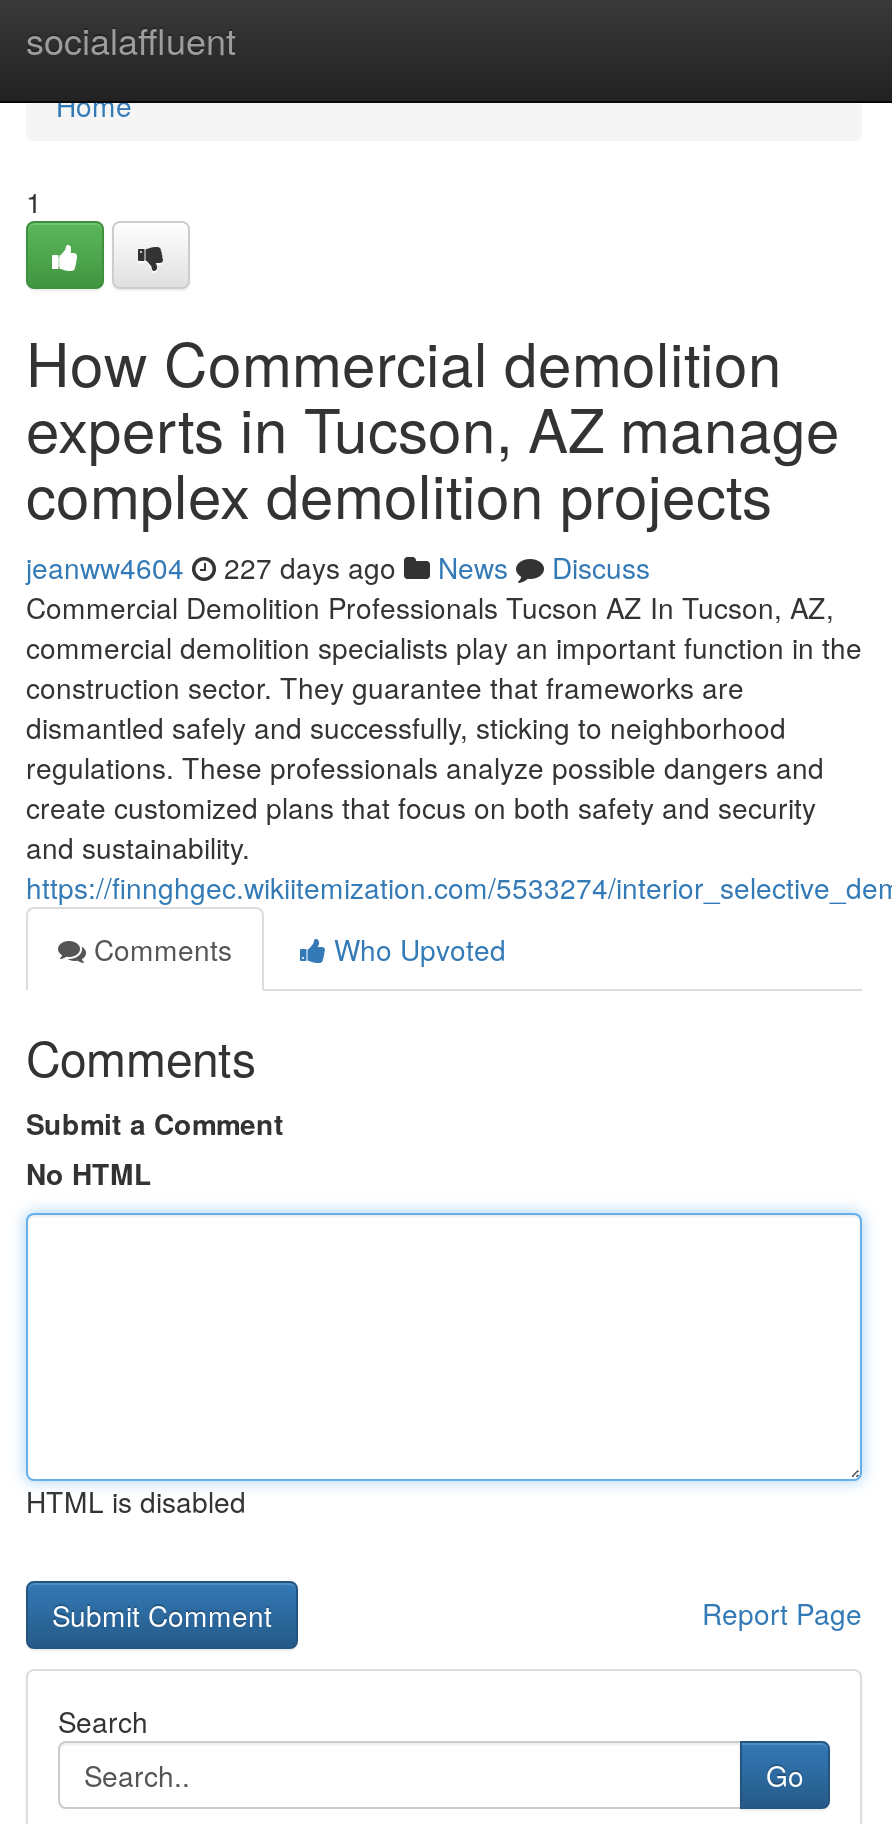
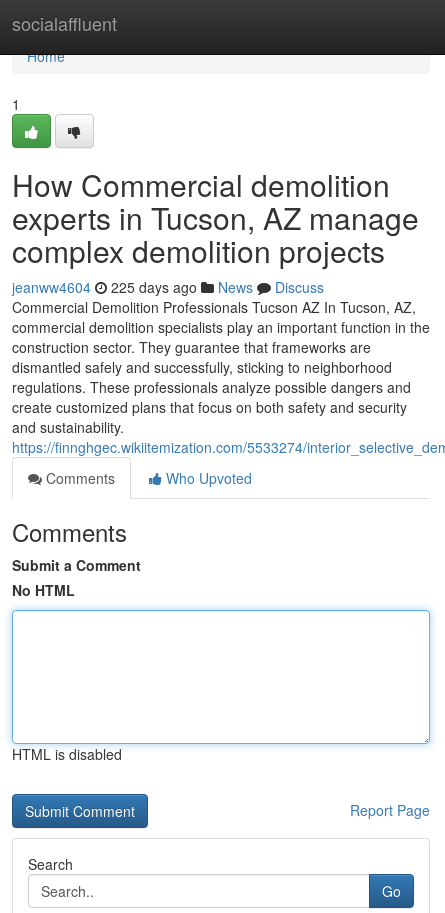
- jeanww4604 227 days ago News Discuss
+ jeanww4604 225 days ago News Discuss
